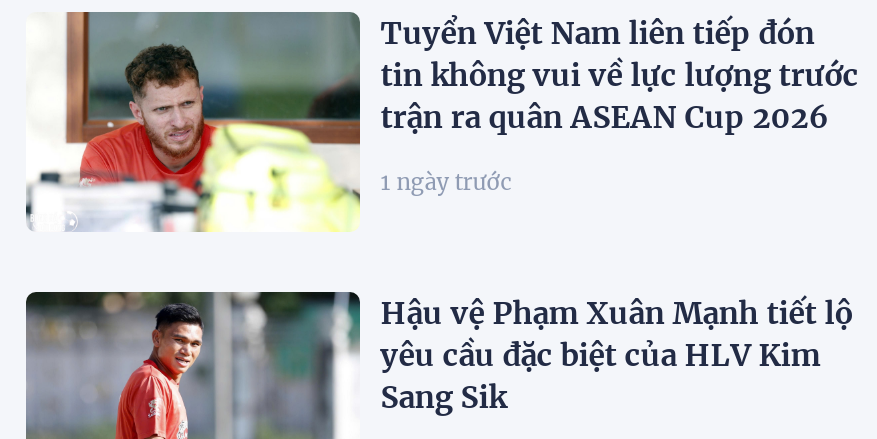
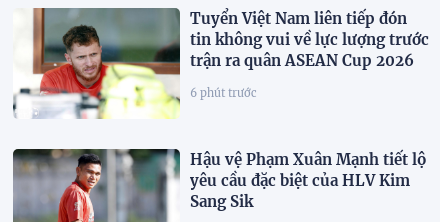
- 1 ngày trước
+ 6 phút trước
